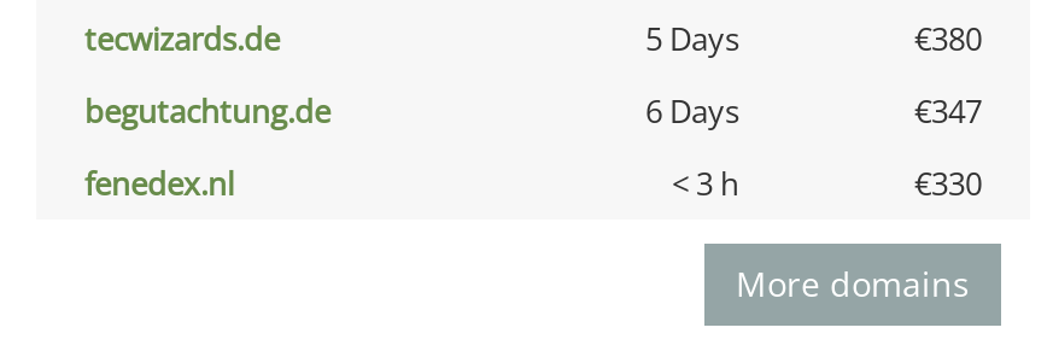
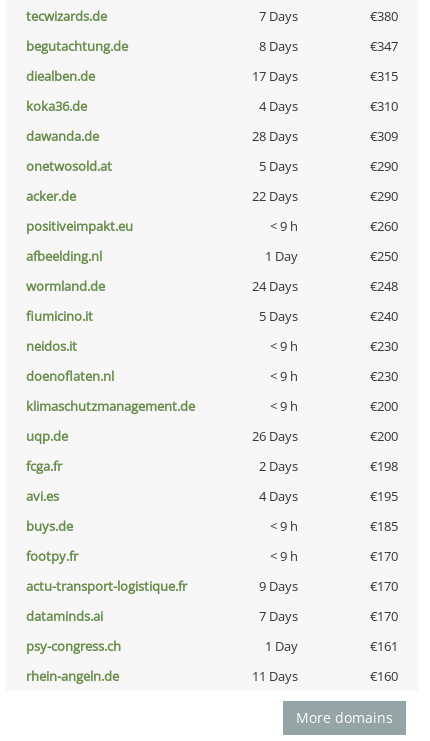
- 5 Days
+ 7 Days

- 6 Days
+ 8 Days

- fenedex.nl
- < 3 h
- €330
+ diealben.de
+ 17 Days
+ €315
+ koka36.de
+ 4 Days
+ €310
+ dawanda.de
+ 28 Days
+ €309
+ onetwosold.at
+ 5 Days
+ €290
+ acker.de
+ 22 Days
+ €290
+ positiveimpakt.eu
+ < 9 h
+ €260
+ afbeelding.nl
+ 1 Day
+ €250
+ wormland.de
+ 24 Days
+ €248
+ fiumicino.it
+ 5 Days
+ €240
+ neidos.it
+ < 9 h
+ €230
+ doenoflaten.nl
+ < 9 h
+ €230
+ klimaschutzmanagement.de
+ < 9 h
+ €200
+ uqp.de
+ 26 Days
+ €200
+ fcga.fr
+ 2 Days
+ €198
+ avi.es
+ 4 Days
+ €195
+ buys.de
+ < 9 h
+ €185
+ footpy.fr
+ < 9 h
+ €170
+ actu-transport-logistique.fr
+ 9 Days
+ €170
+ dataminds.ai
+ 7 Days
+ €170
+ psy-congress.ch
+ 1 Day
+ €161
+ rhein-angeln.de
+ 11 Days
+ €160
